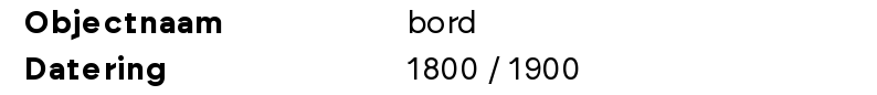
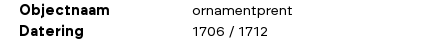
- bord
+ ornamentprent

- 1800 / 1900
+ 1706 / 1712
